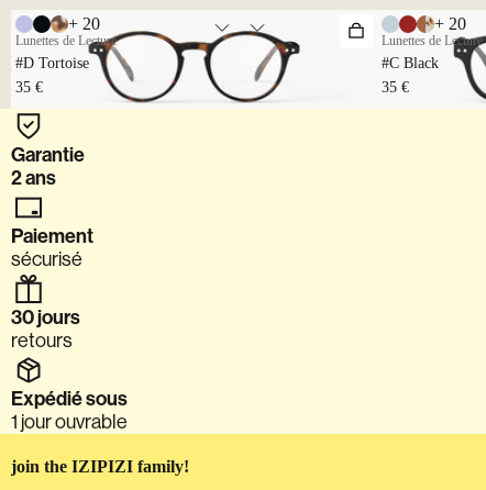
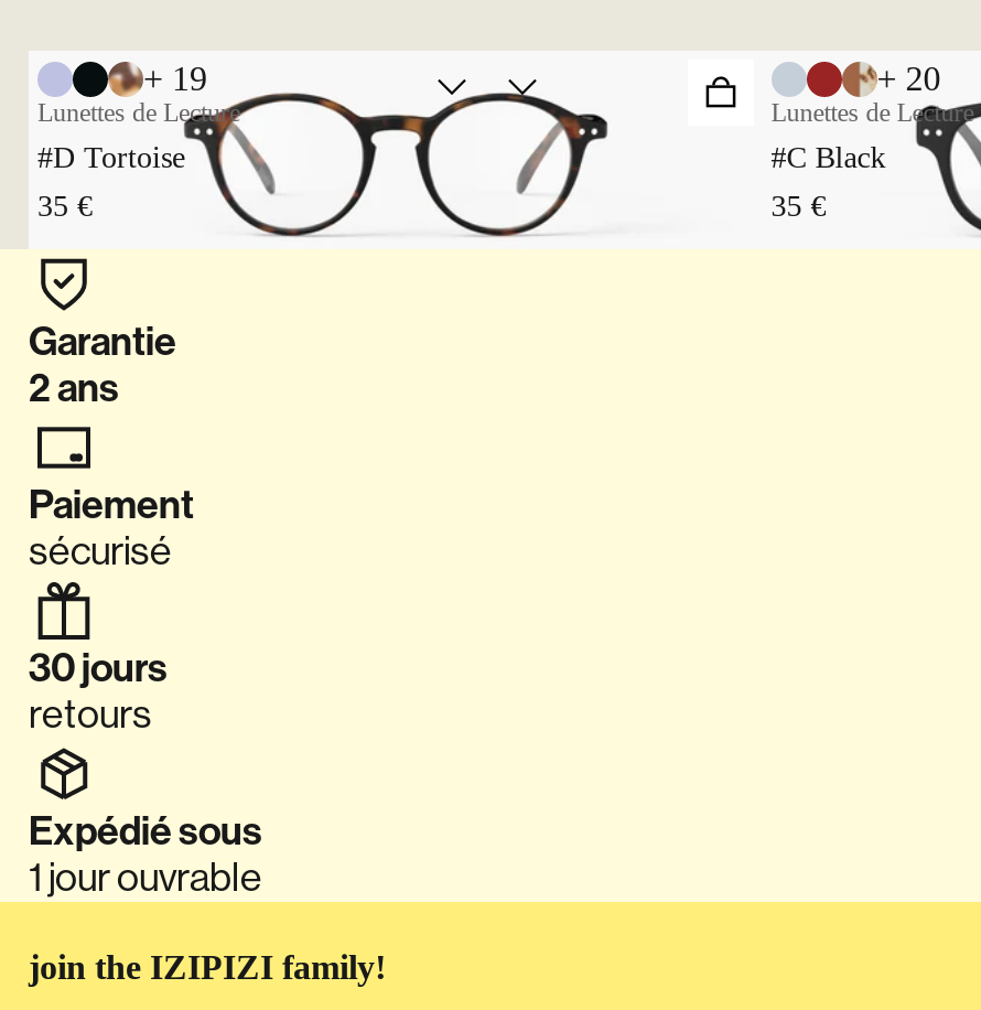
- + 20
+ + 19
